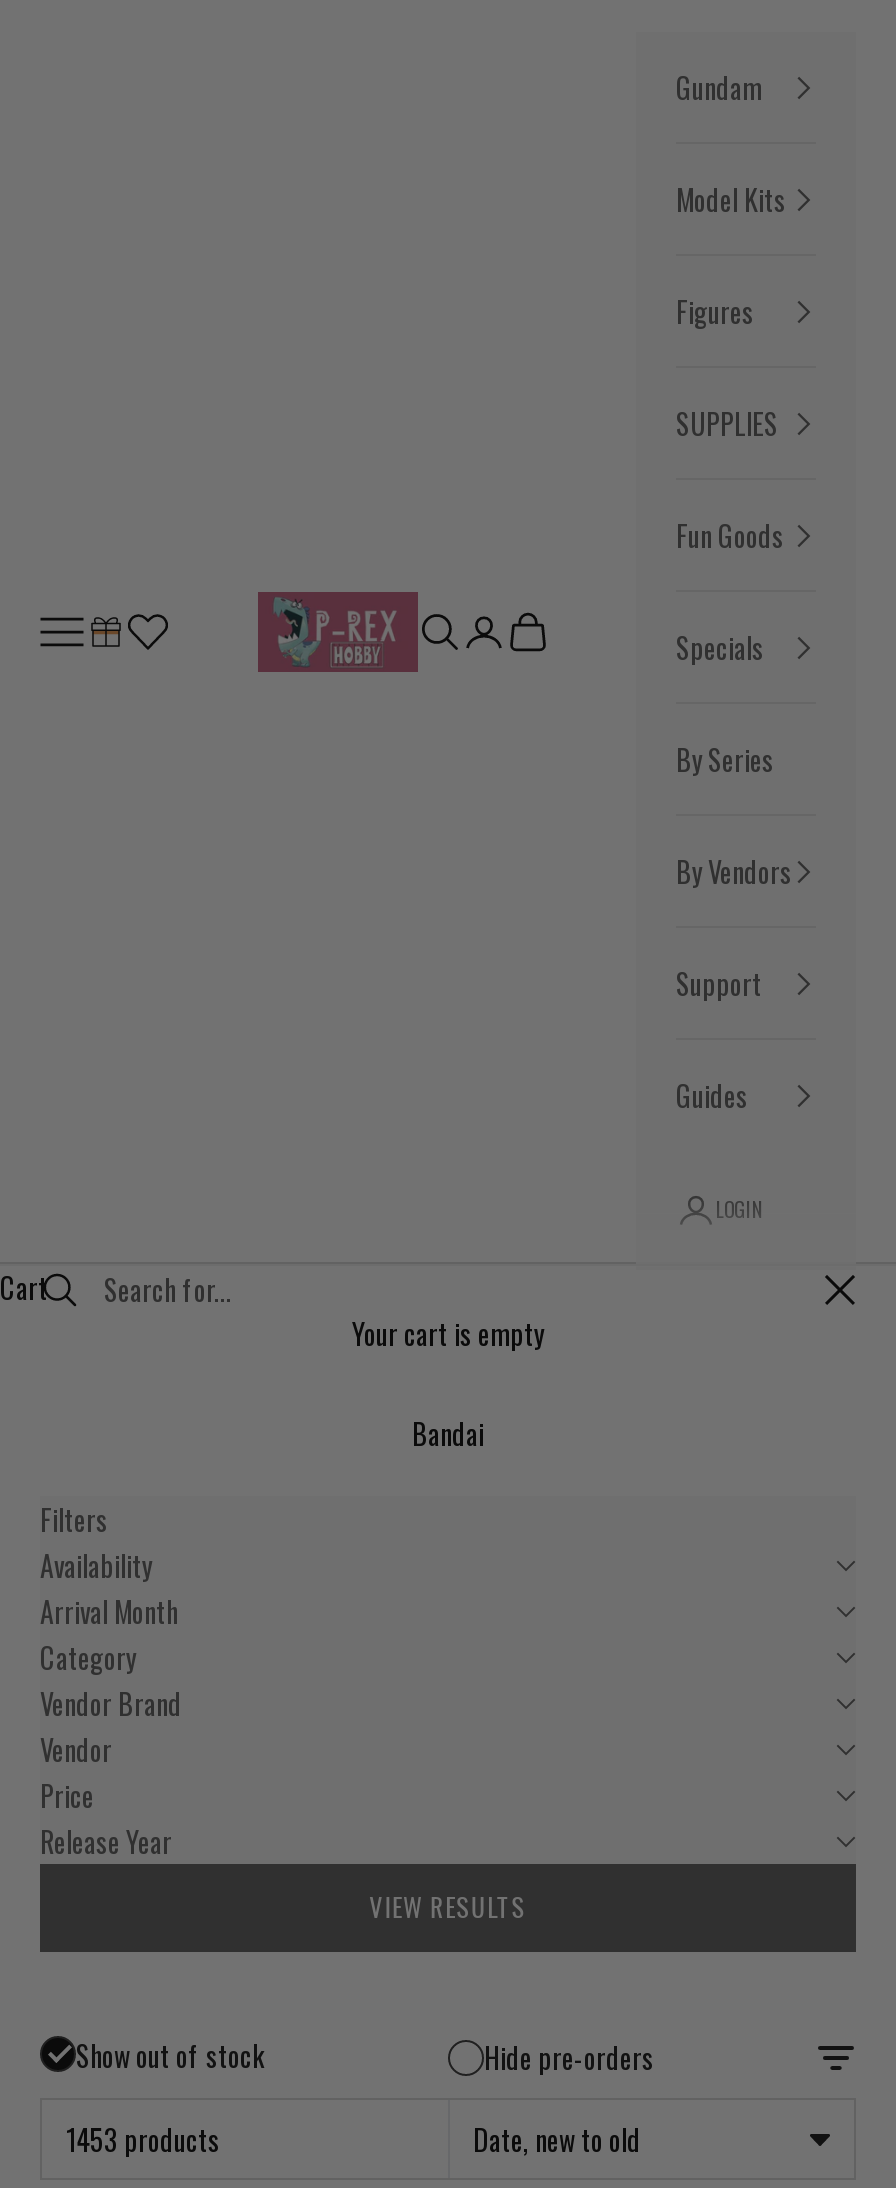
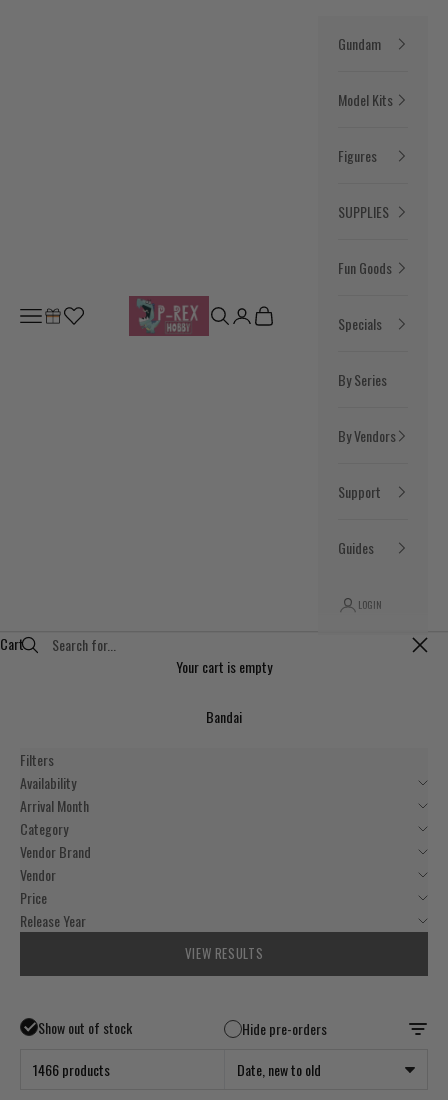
- 1453 products
+ 1466 products
